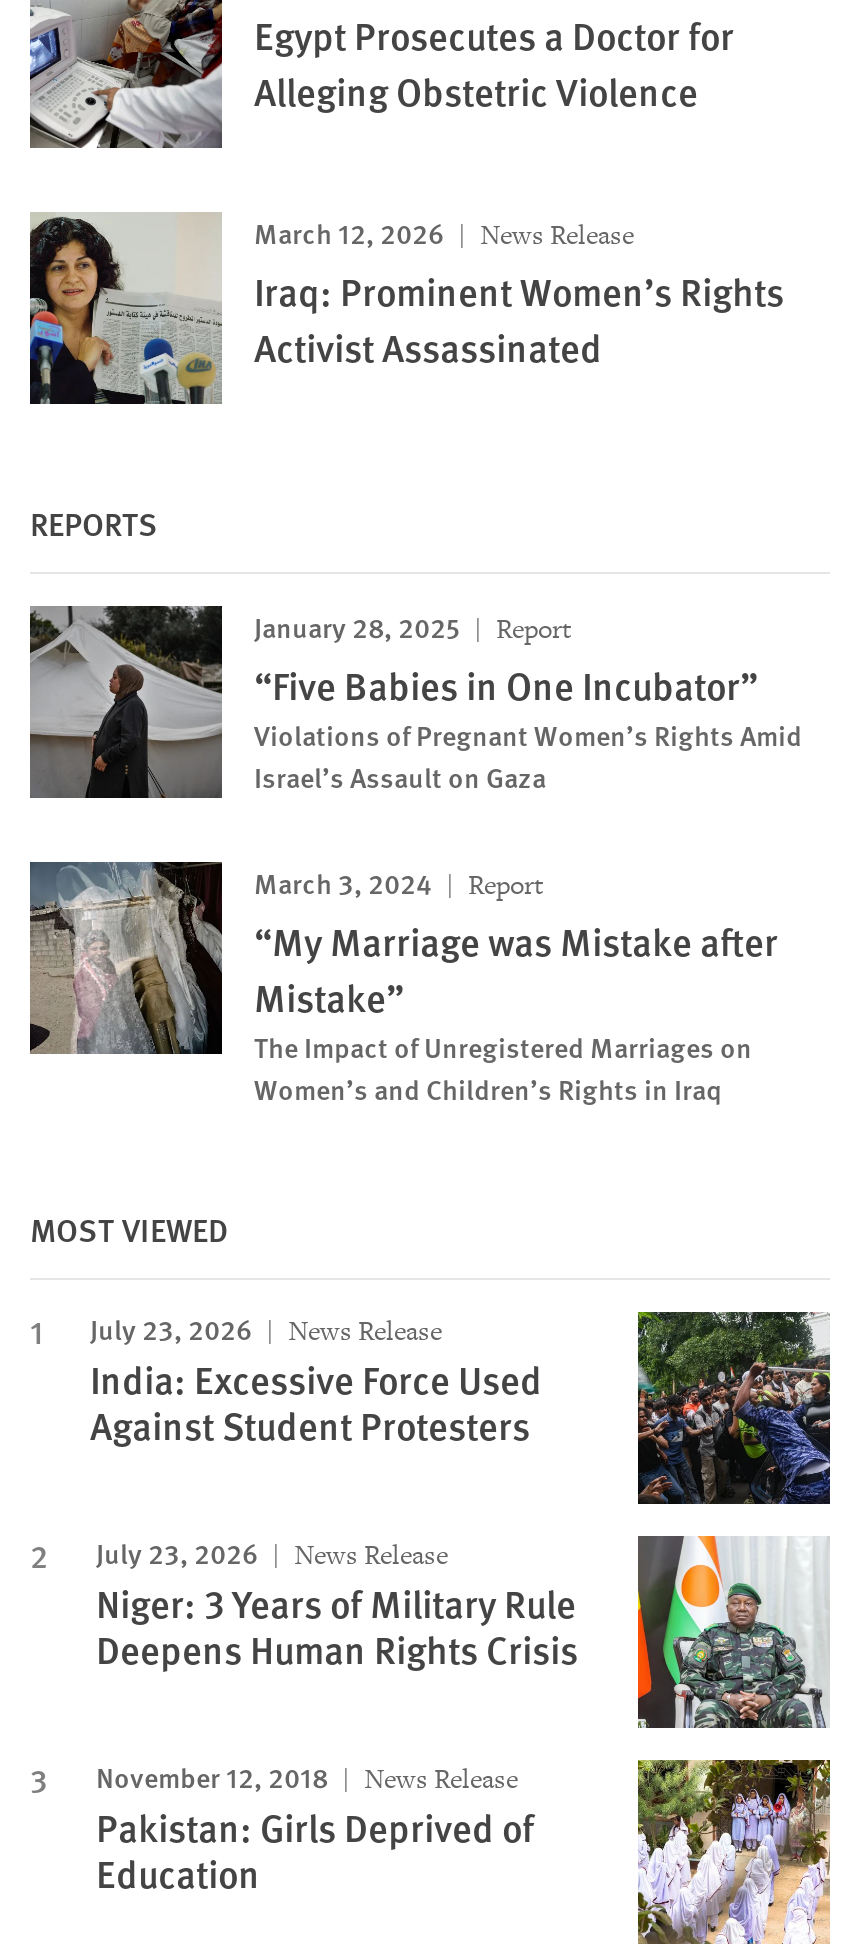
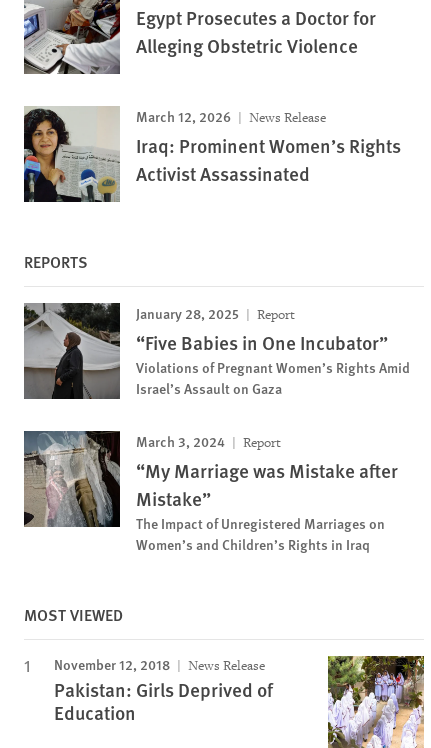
- [image]
- July 23, 2026
- News Release
- India: Excessive Force Used
- Against Student Protesters
- July 23, 2026
- News Release
- Niger: 3 Years of Military Rule
- Deepens Human Rights Crisis

- [image]
